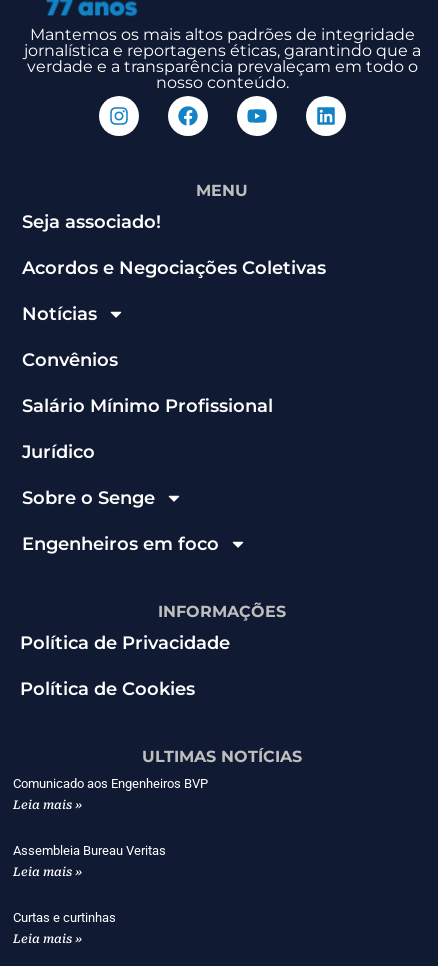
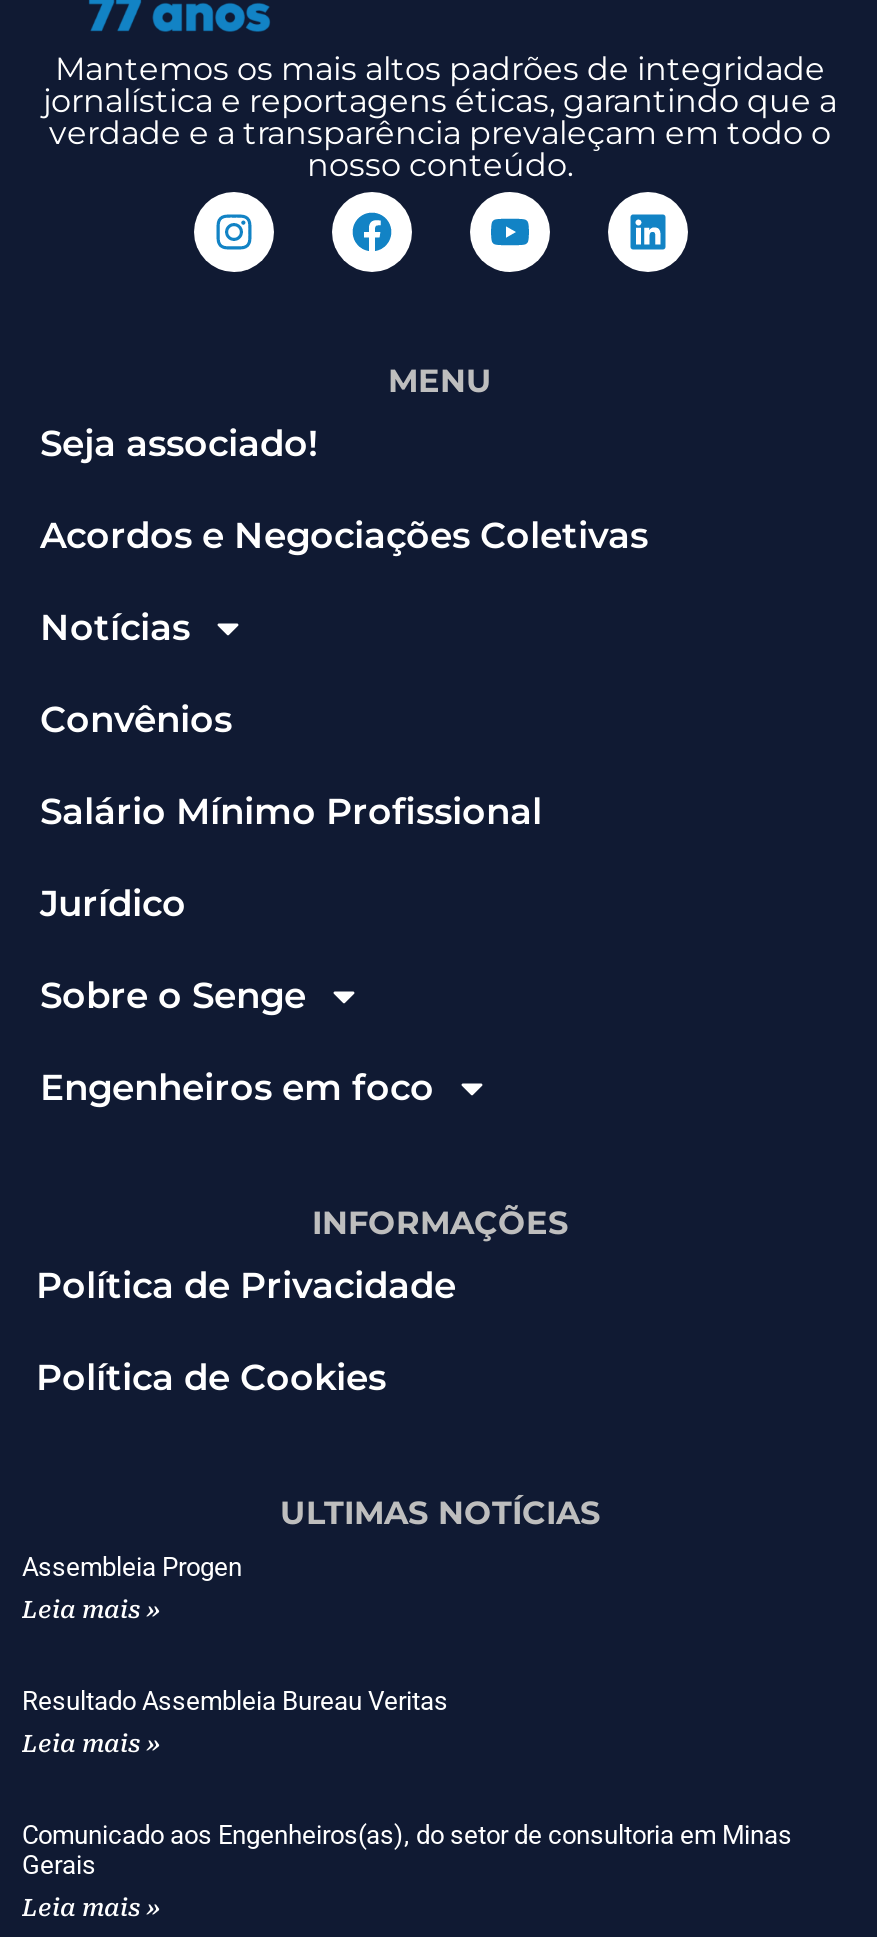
- Comunicado aos Engenheiros BVP
+ Assembleia Progen

- Assembleia Bureau Veritas
+ Resultado Assembleia Bureau Veritas

- Curtas e curtinhas
+ Comunicado aos Engenheiros(as), do setor de consultoria em Minas
+ Gerais
